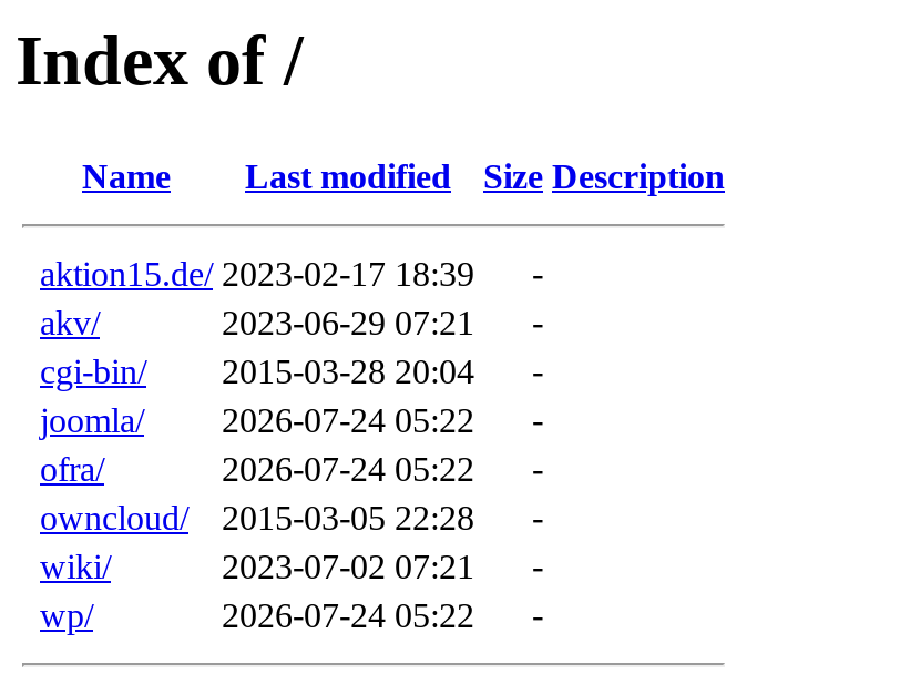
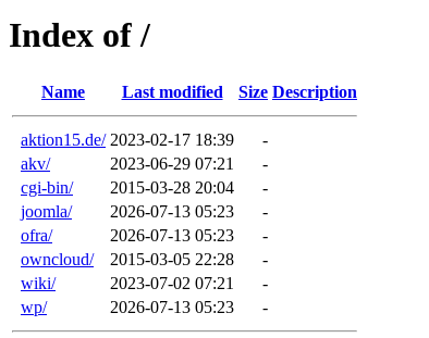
- 2026-07-24 05:22
+ 2026-07-13 05:23

- 2026-07-24 05:22
+ 2026-07-13 05:23

- 2026-07-24 05:22
+ 2026-07-13 05:23
